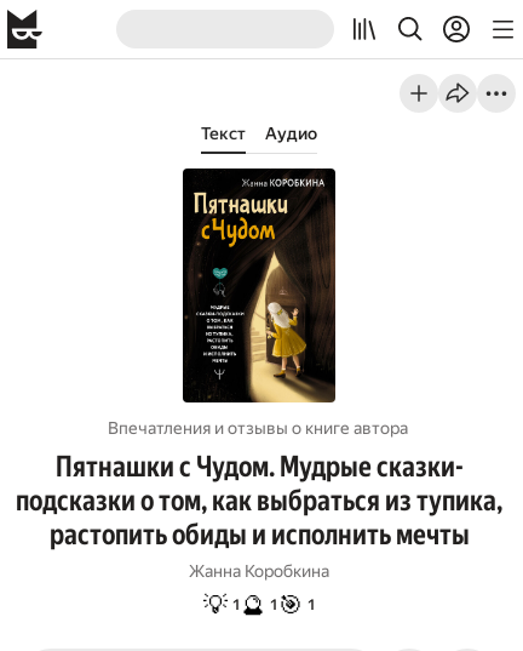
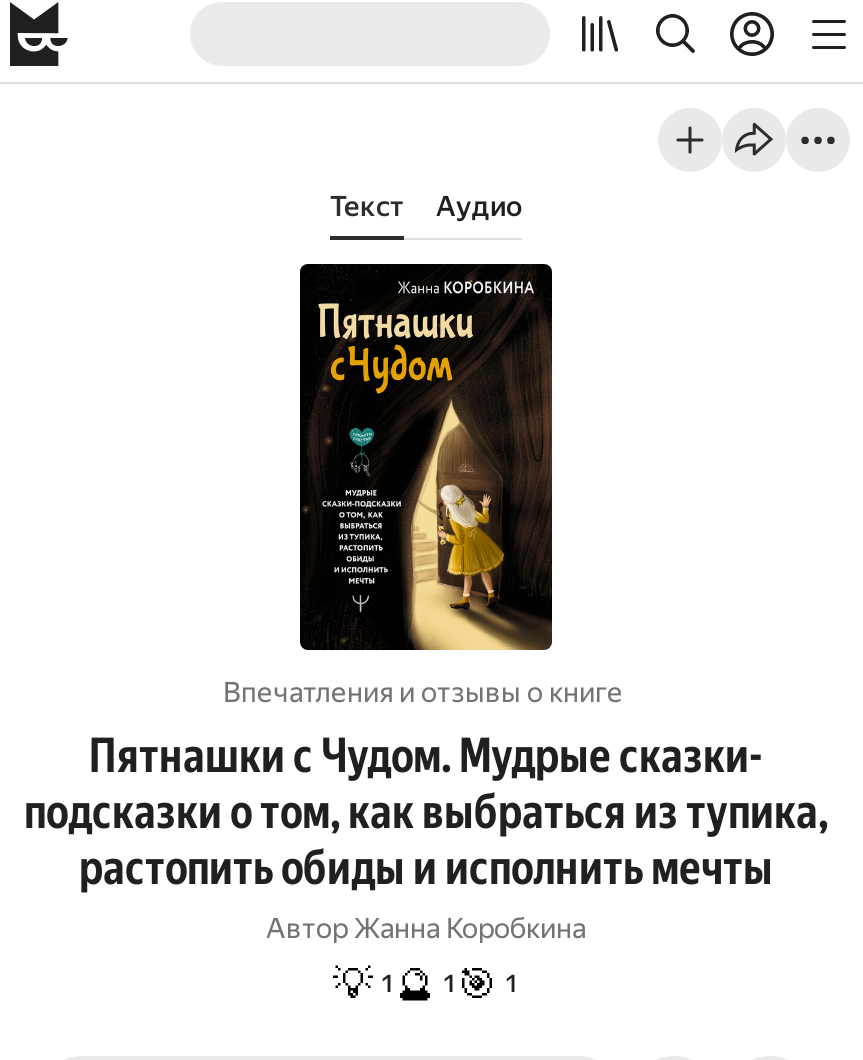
- Впечатления и отзывы о книге автора
+ Впечатления и отзывы о книге

- Жанна Коробкина
+ Автор Жанна Коробкина
